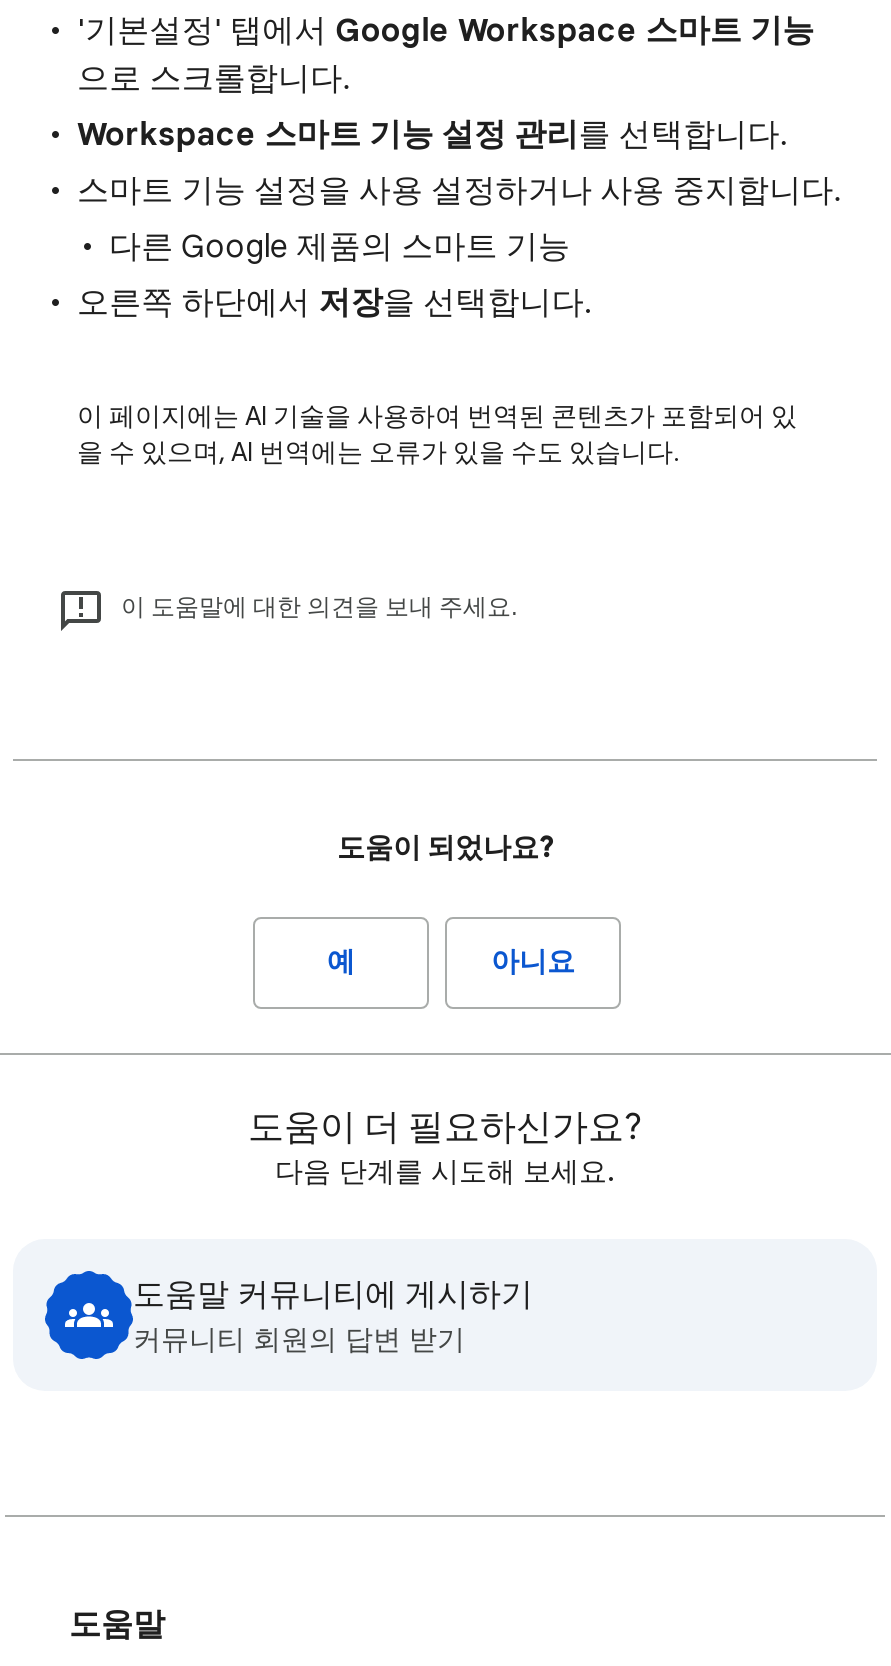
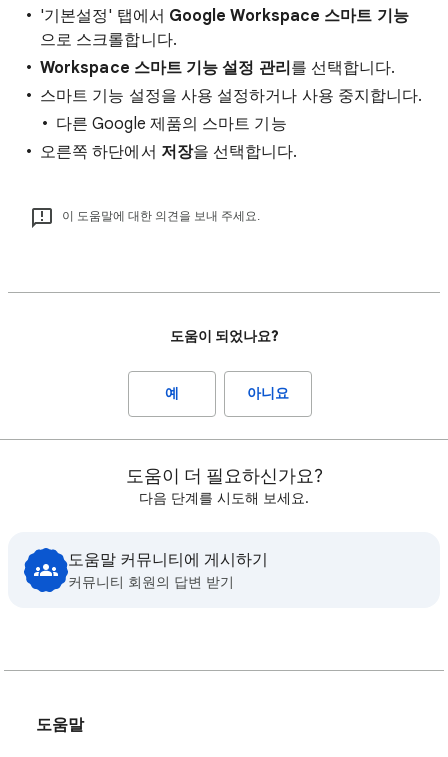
- 이 페이지에는 AI 기술을 사용하여 번역된 콘텐츠가 포함되어 있
- 을 수 있으며, AI 번역에는 오류가 있을 수도 있습니다.
